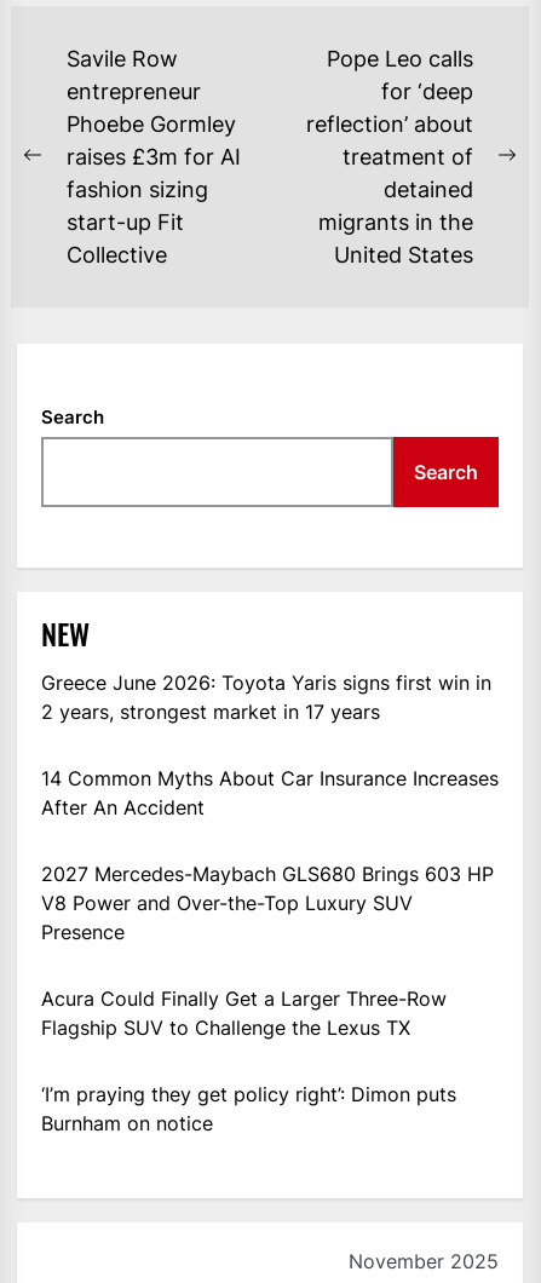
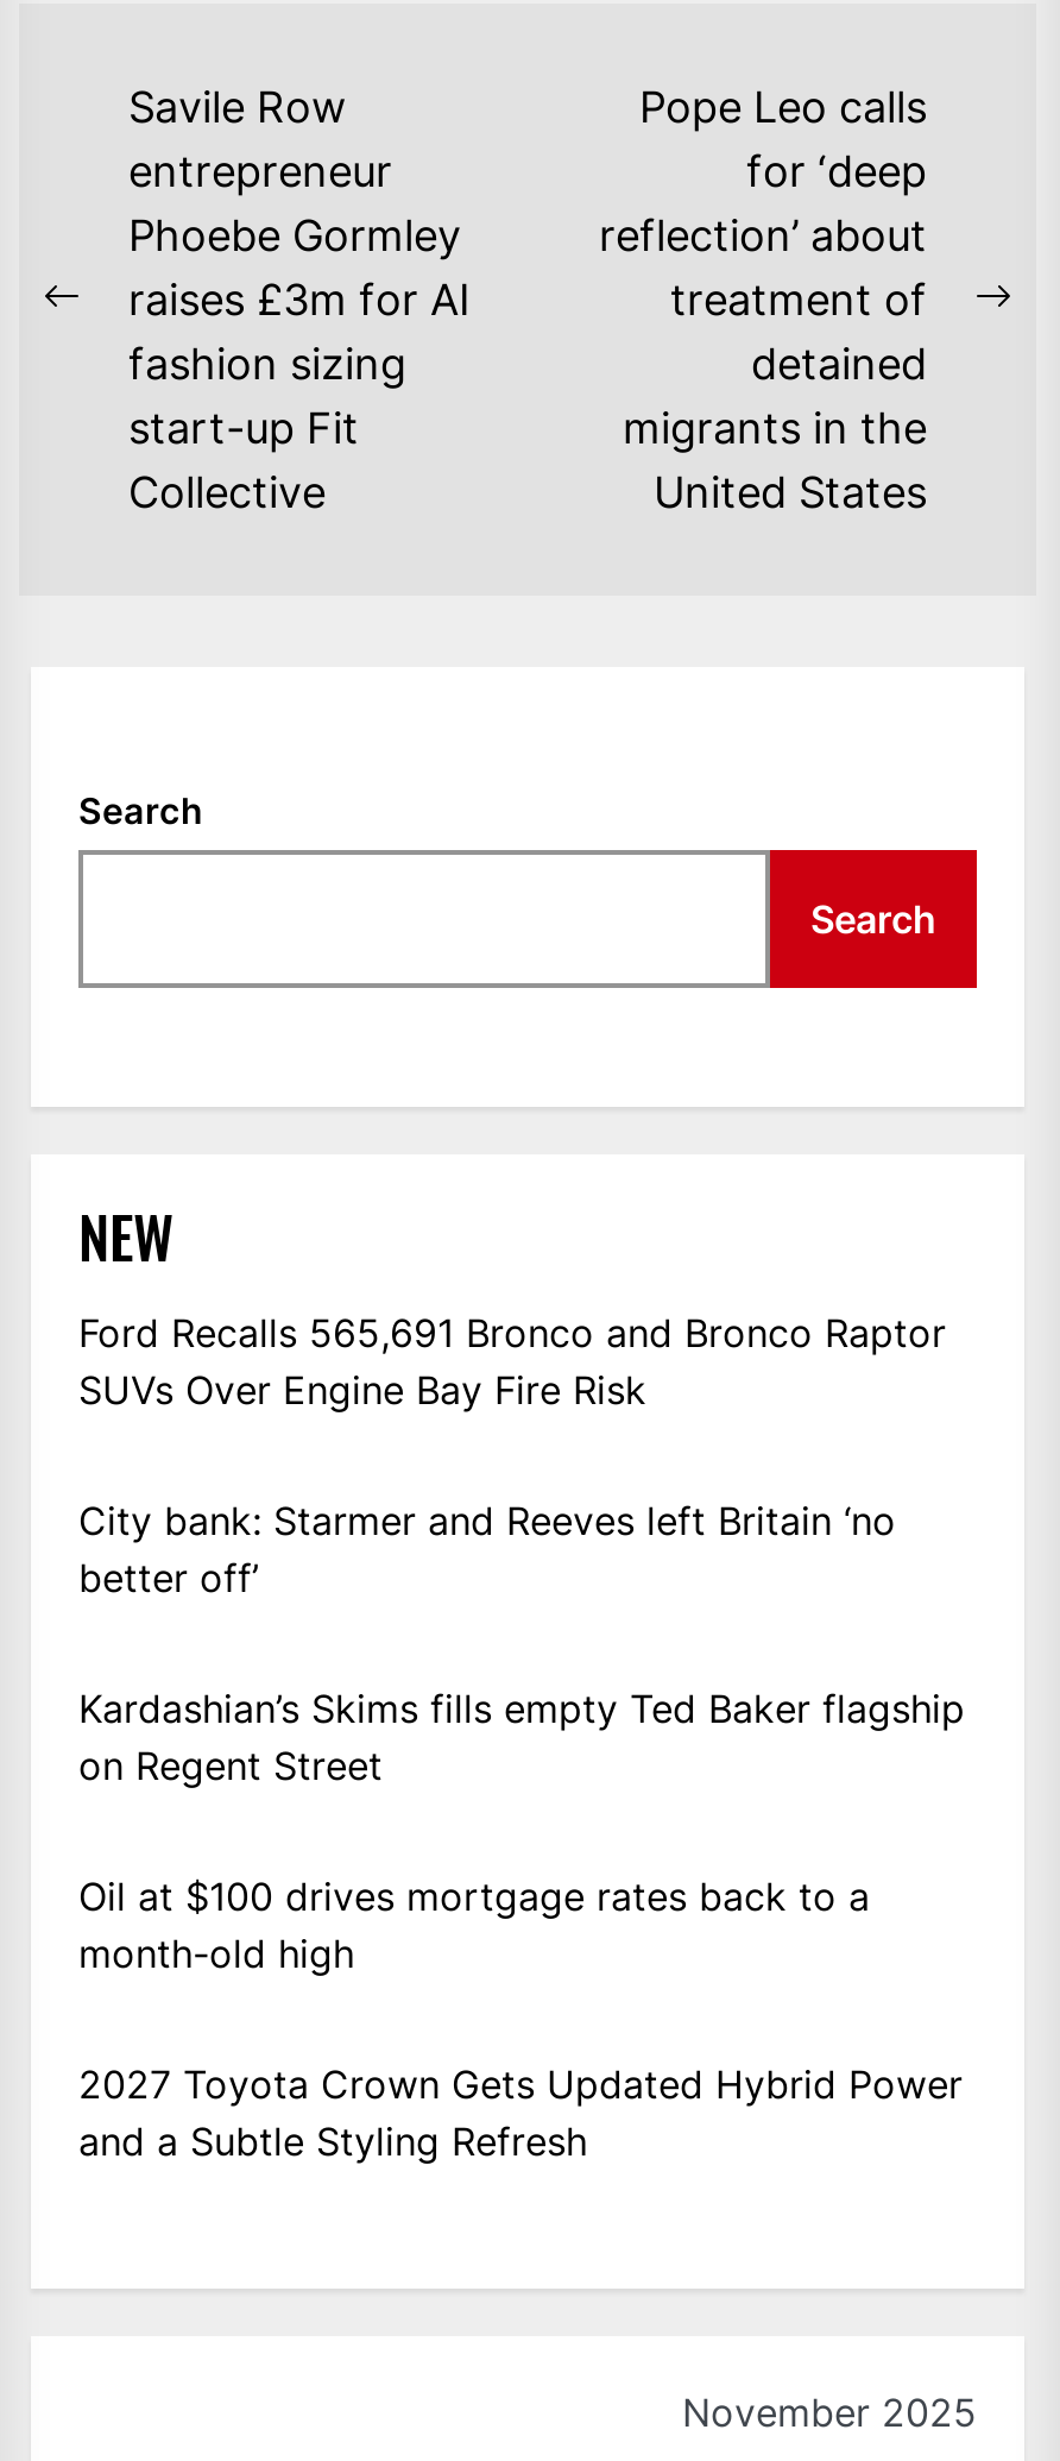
- Greece June 2026: Toyota Yaris signs first win in
- 2 years, strongest market in 17 years
+ Ford Recalls 565,691 Bronco and Bronco Raptor
+ SUVs Over Engine Bay Fire Risk

- 14 Common Myths About Car Insurance Increases
- After An Accident
+ City bank: Starmer and Reeves left Britain ‘no
+ better off’

- 2027 Mercedes-Maybach GLS680 Brings 603 HP
- V8 Power and Over-the-Top Luxury SUV
- Presence
+ Kardashian’s Skims fills empty Ted Baker flagship
+ on Regent Street

- Acura Could Finally Get a Larger Three-Row
- Flagship SUV to Challenge the Lexus TX
+ Oil at $100 drives mortgage rates back to a
+ month-old high

- ‘I’m praying they get policy right’: Dimon puts
- Burnham on notice
+ 2027 Toyota Crown Gets Updated Hybrid Power
+ and a Subtle Styling Refresh
